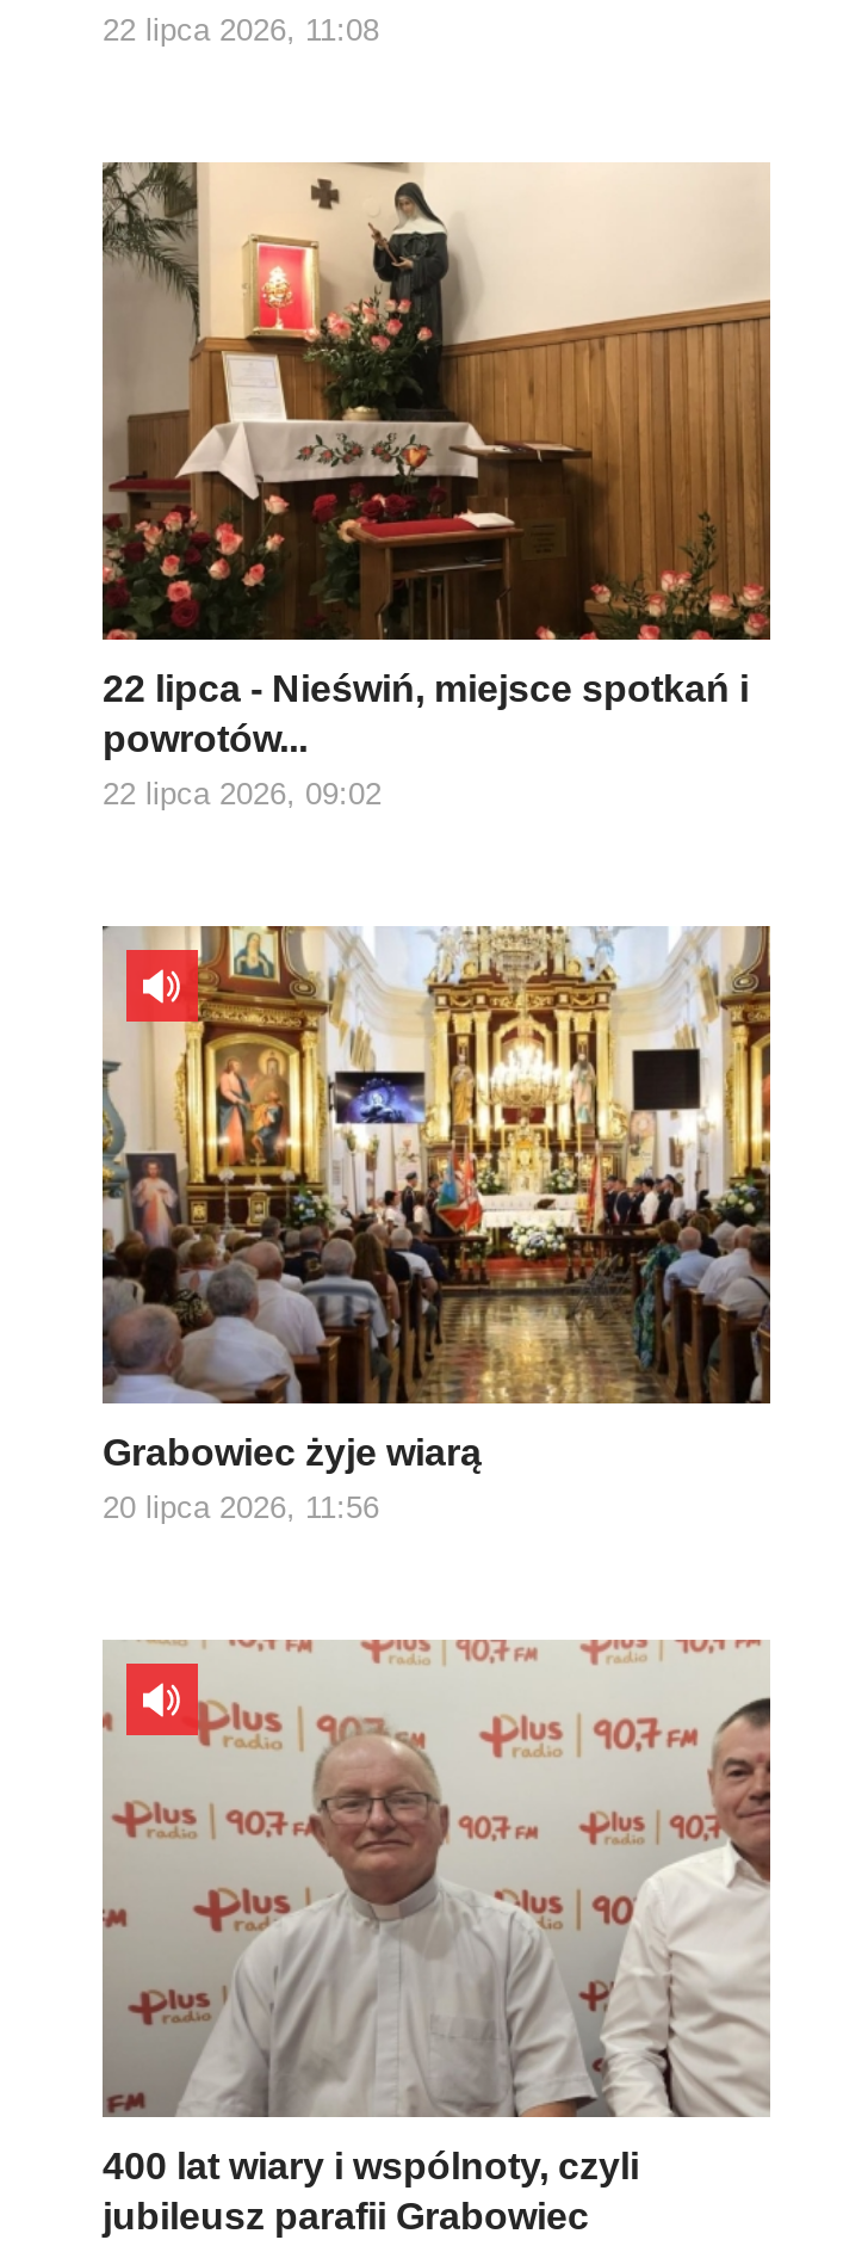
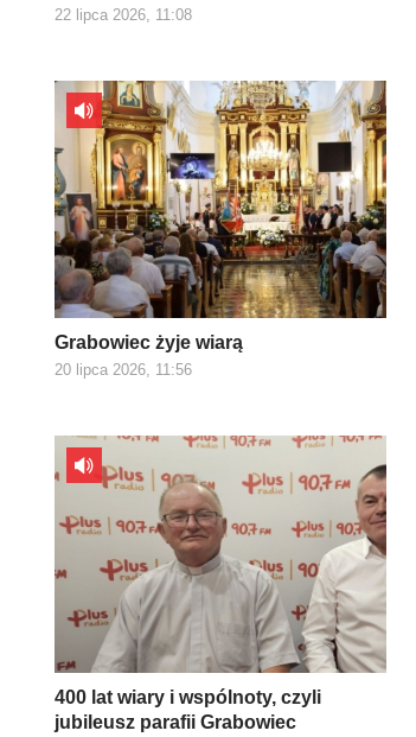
- [image]
- 22 lipca - Nieświń, miejsce spotkań i
- powrotów...
- 22 lipca 2026, 09:02
